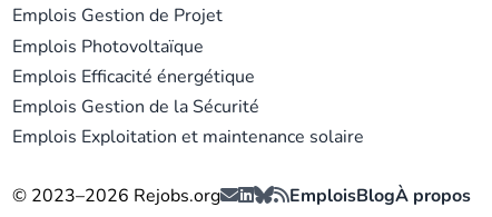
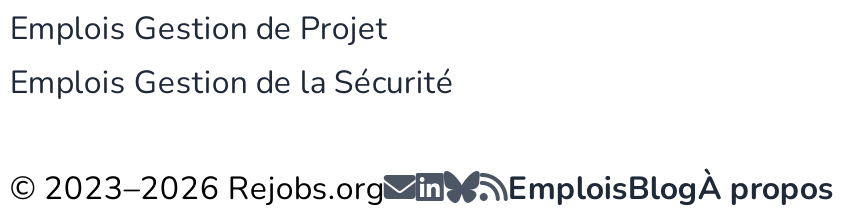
- Emplois Photovoltaïque
- Emplois Efficacité énergétique

- Emplois Exploitation et maintenance solaire
